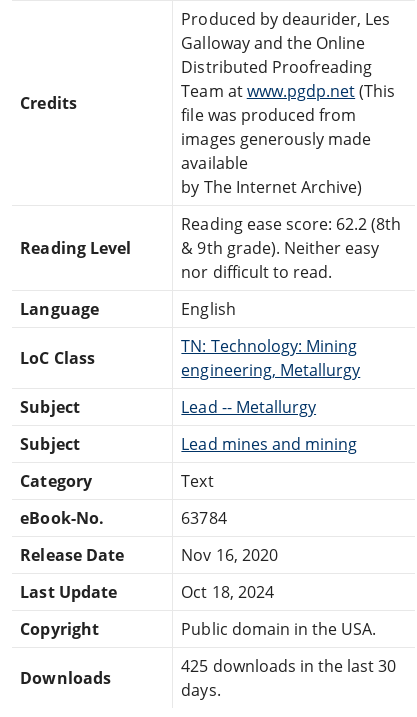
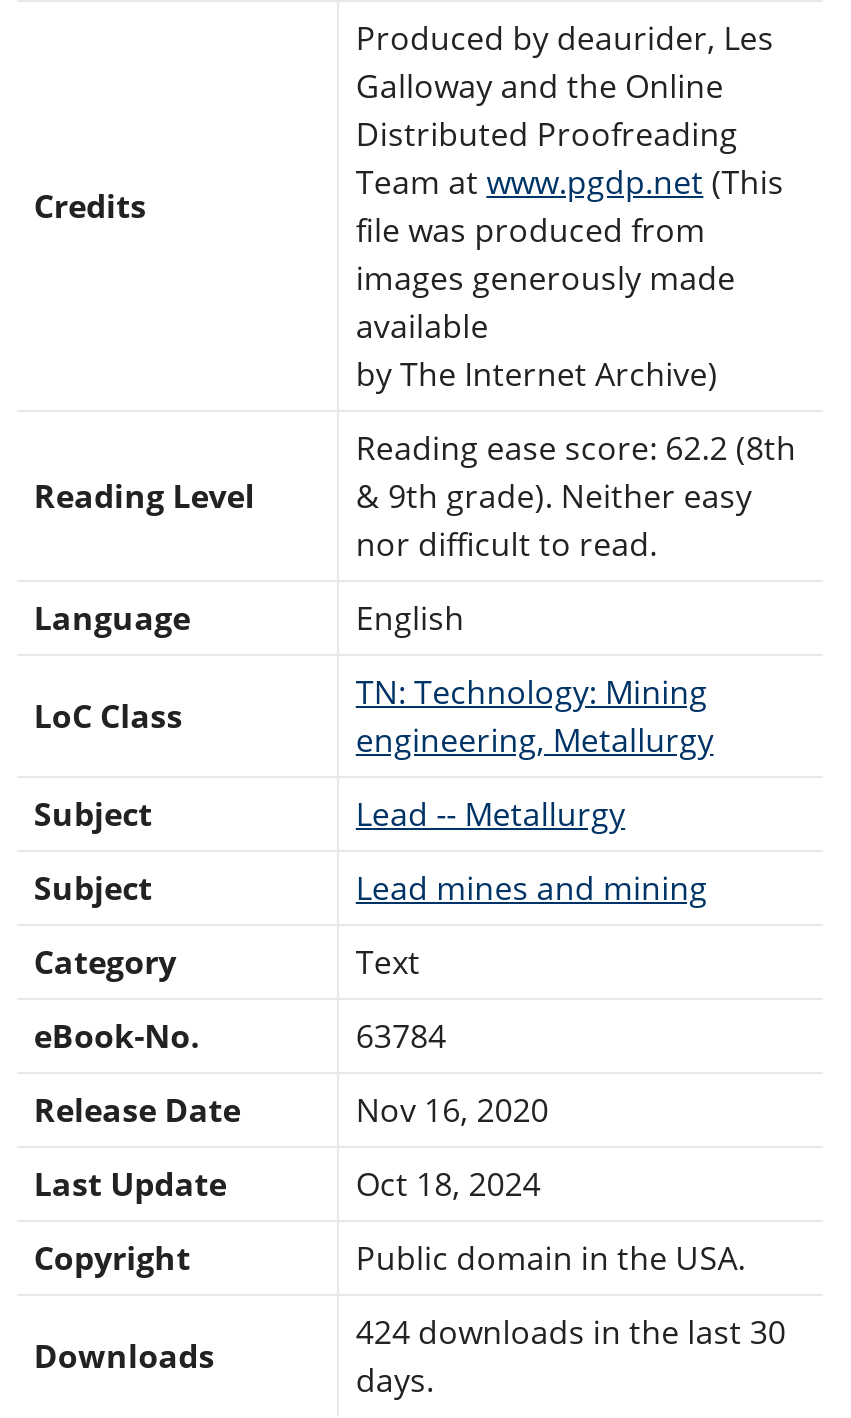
- 425 downloads in the last 30
+ 424 downloads in the last 30
